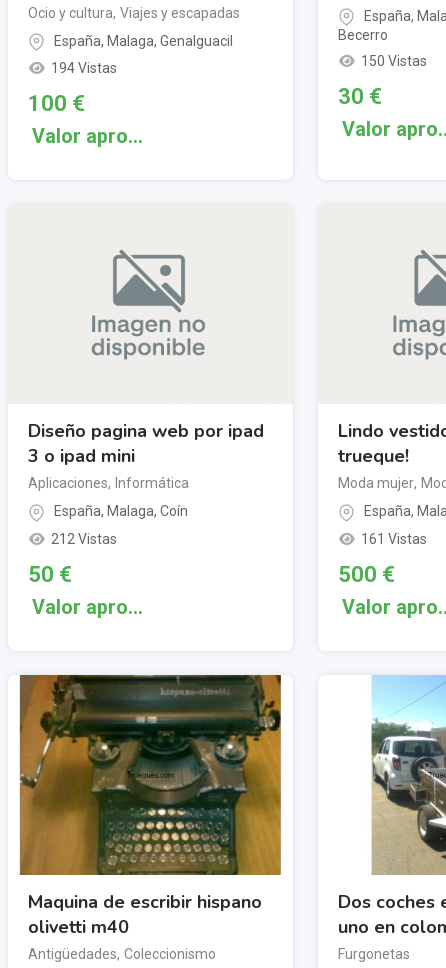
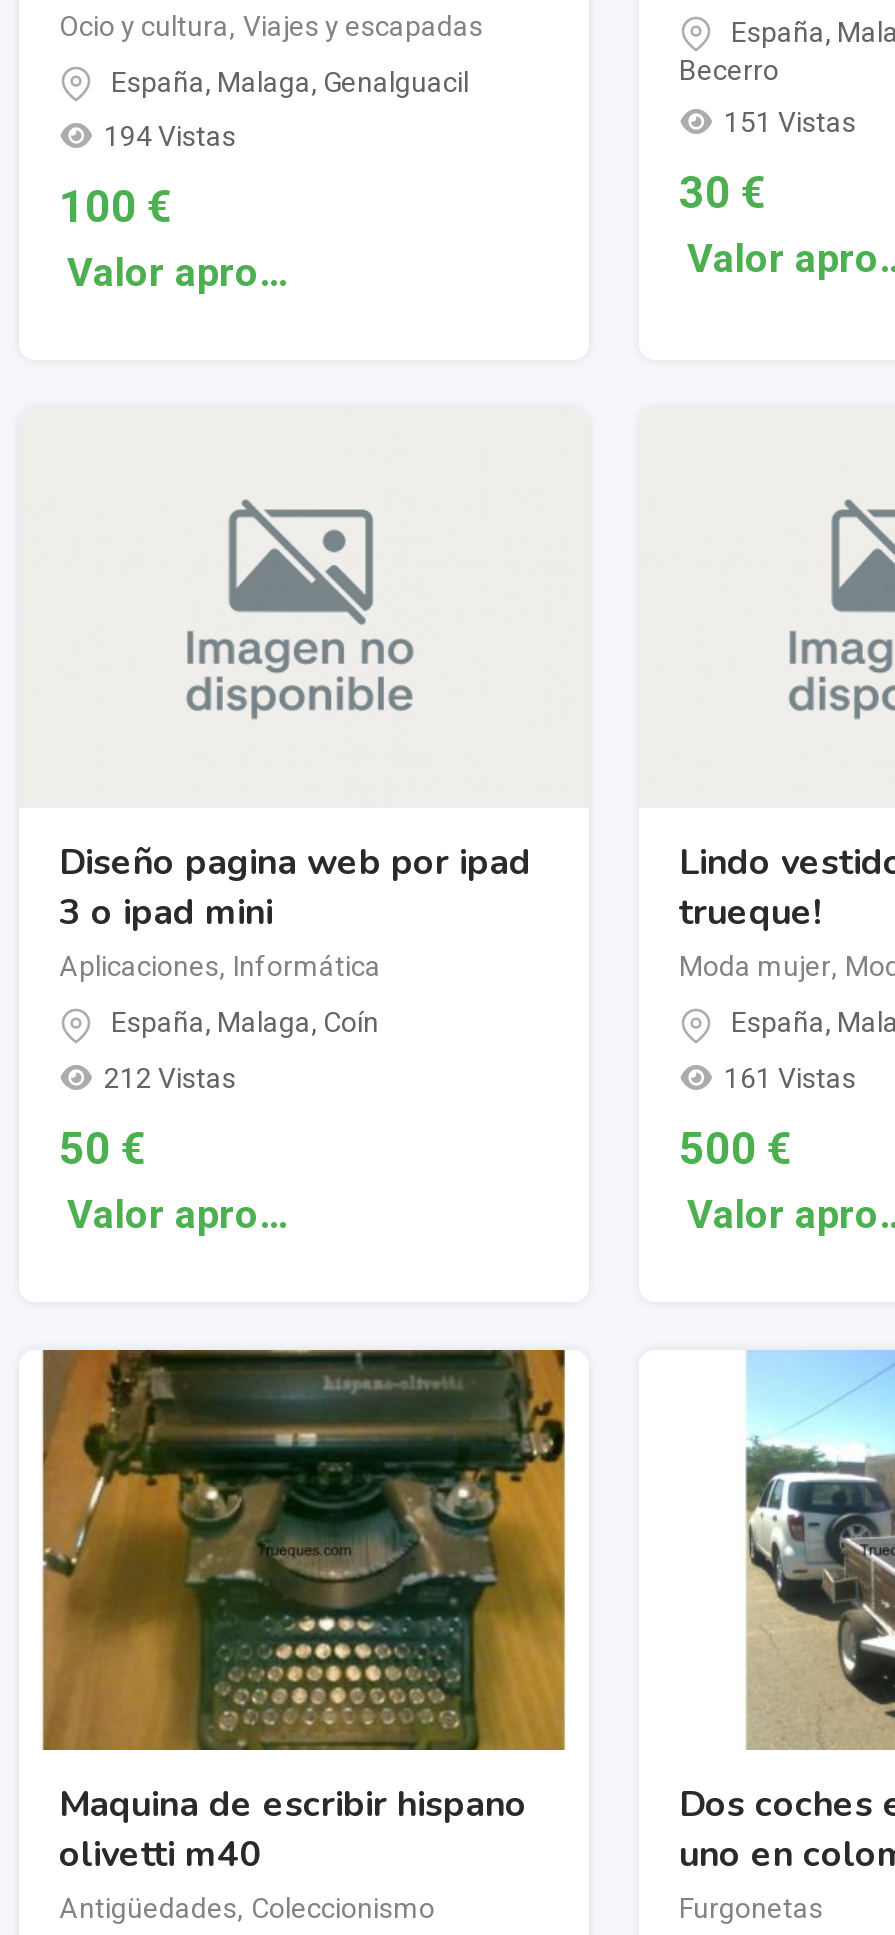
- 150 Vistas
+ 151 Vistas
